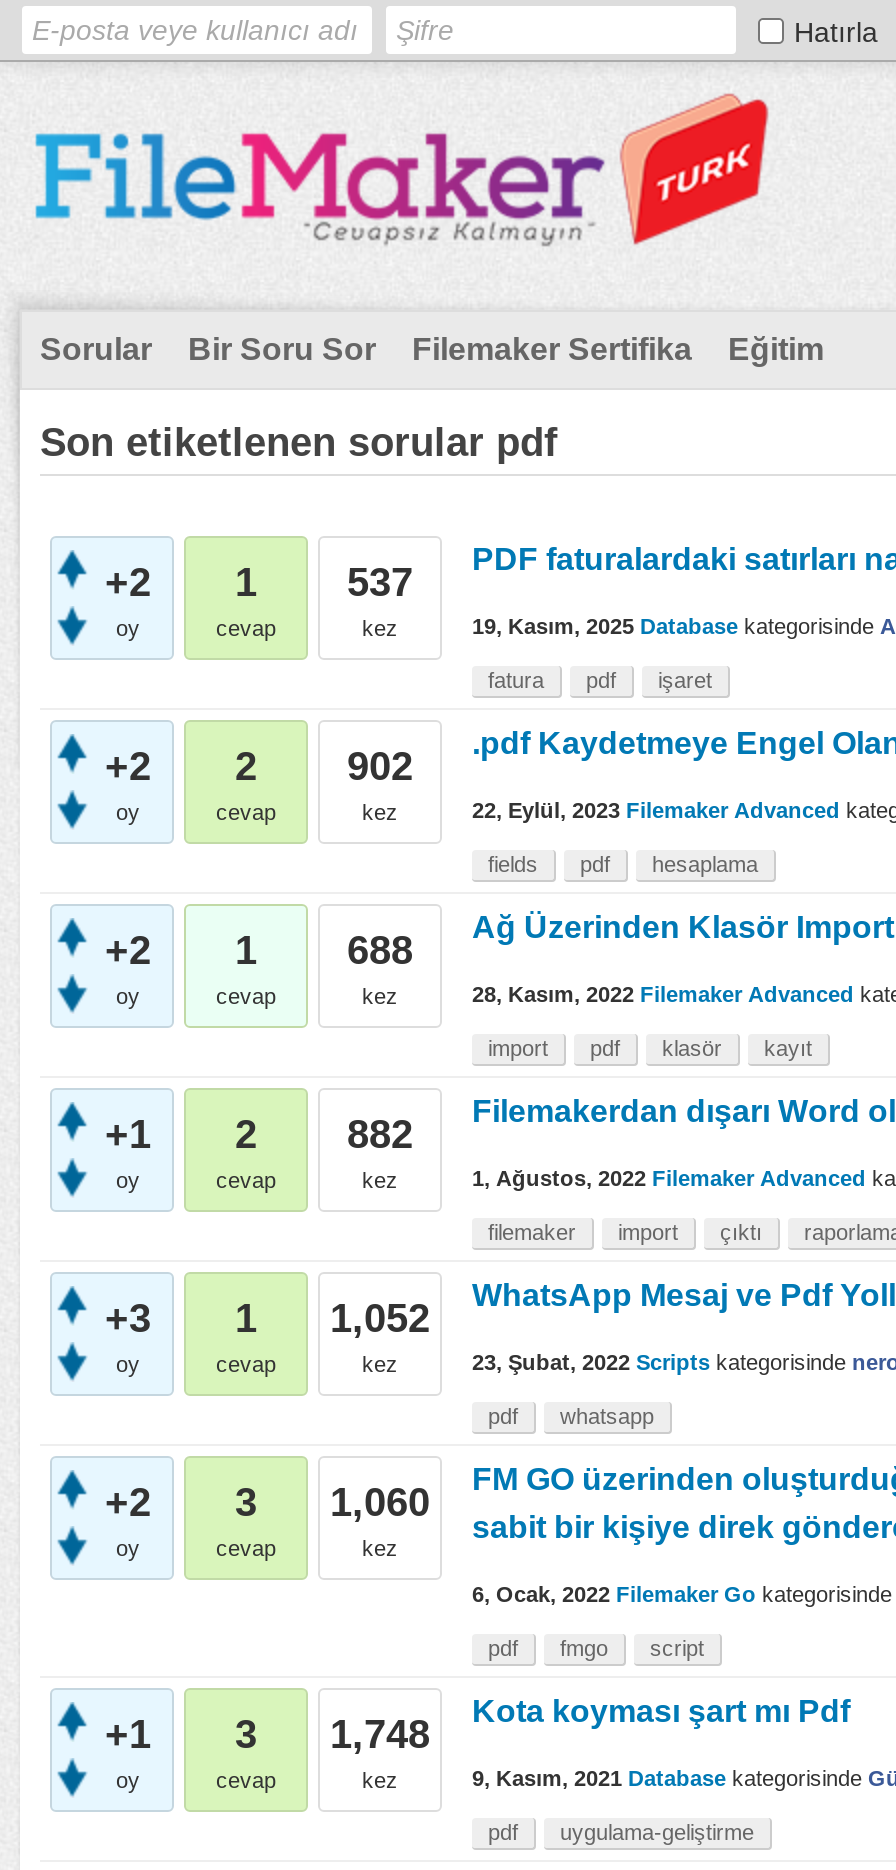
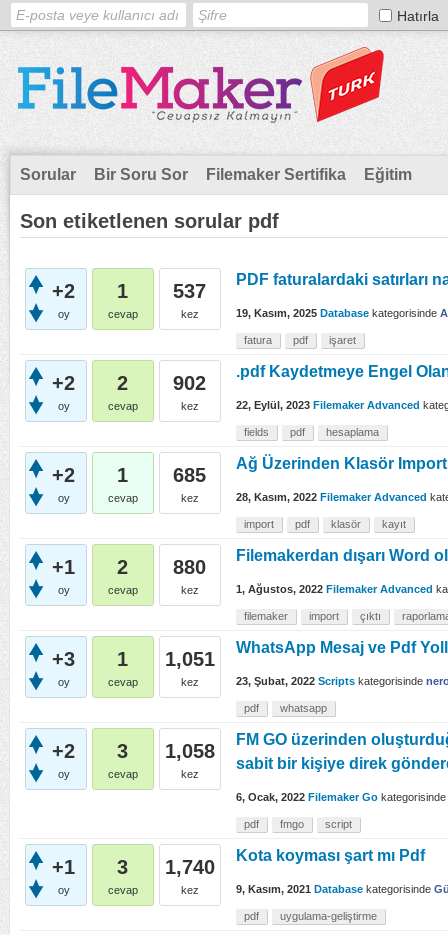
- 688
+ 685

- 882
+ 880

- +3 1 1,052
+ +3 1 1,051

- +2 3 1,060
+ +2 3 1,058

- +1 3 1,748
+ +1 3 1,740
